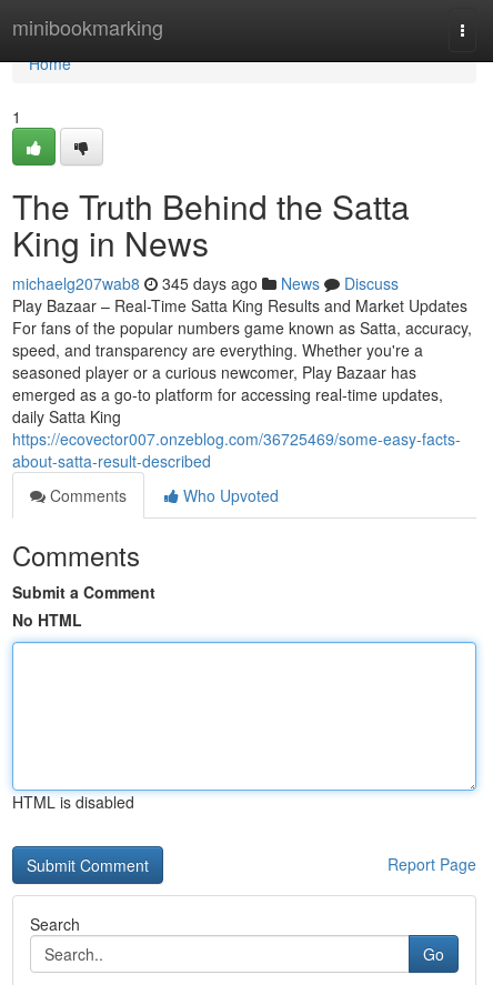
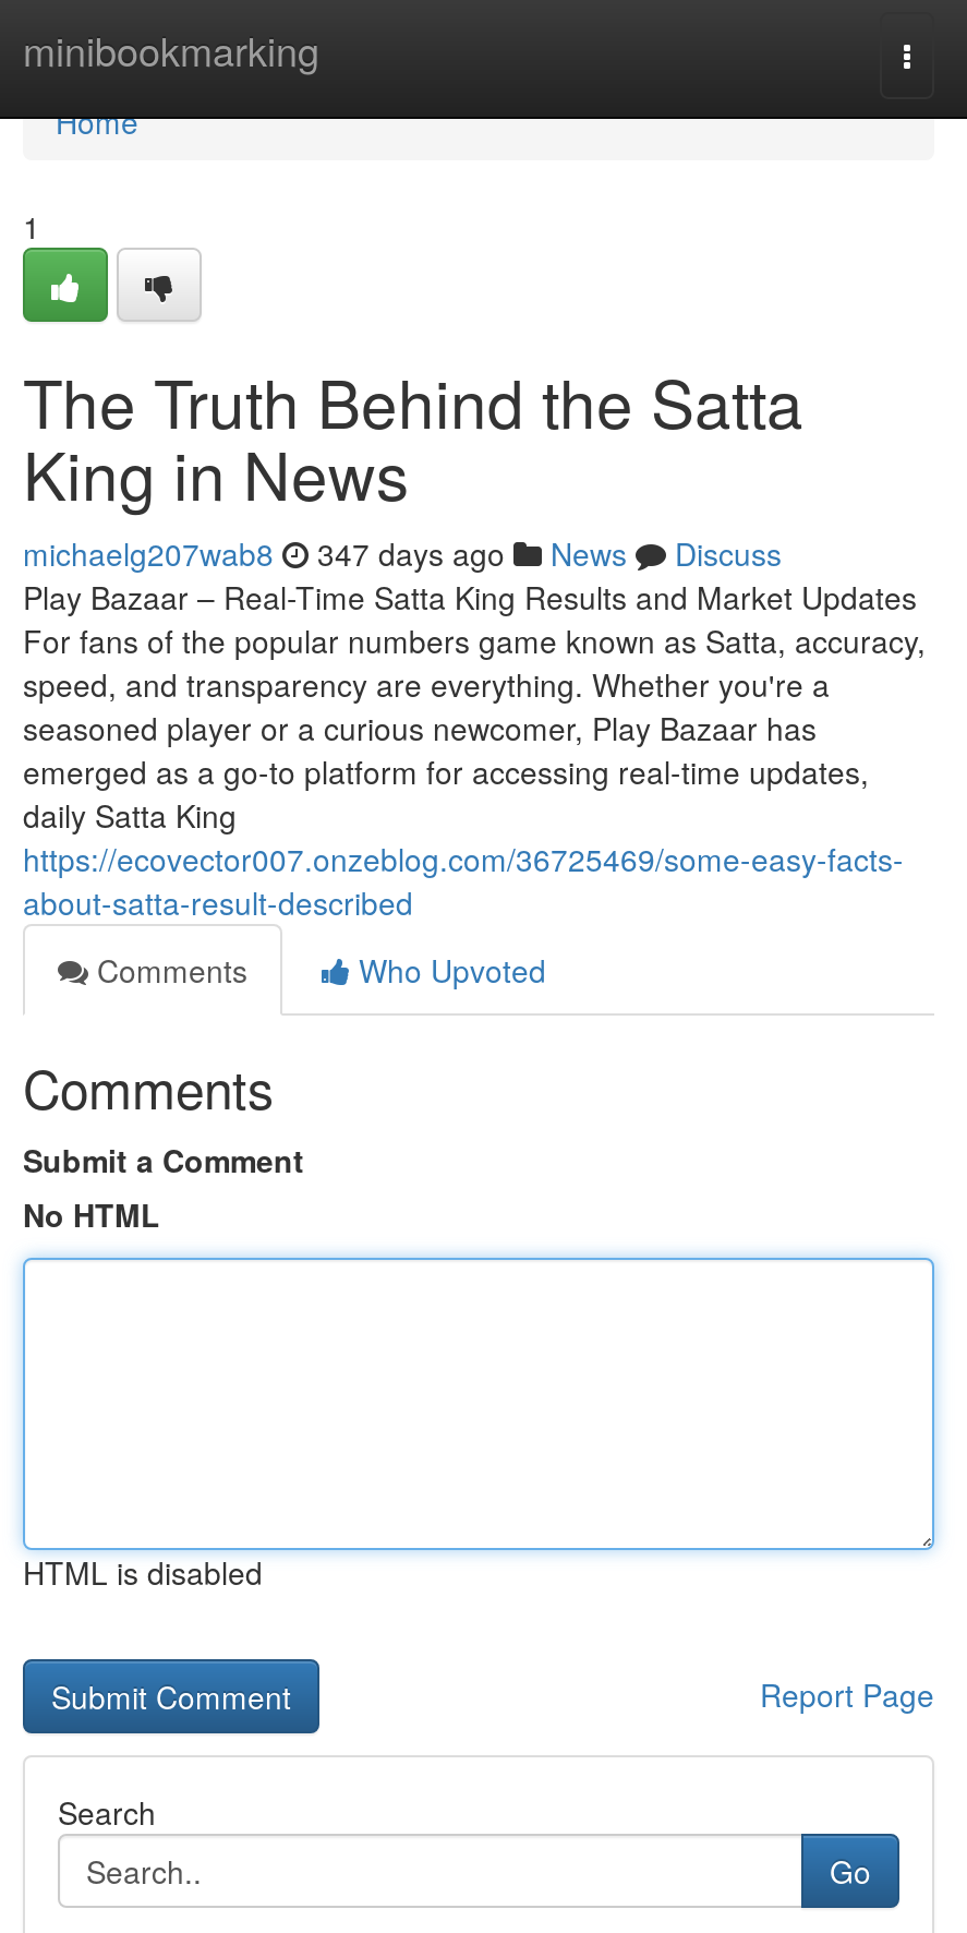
- michaelg207wab8 345 days ago News Discuss
+ michaelg207wab8 347 days ago News Discuss
